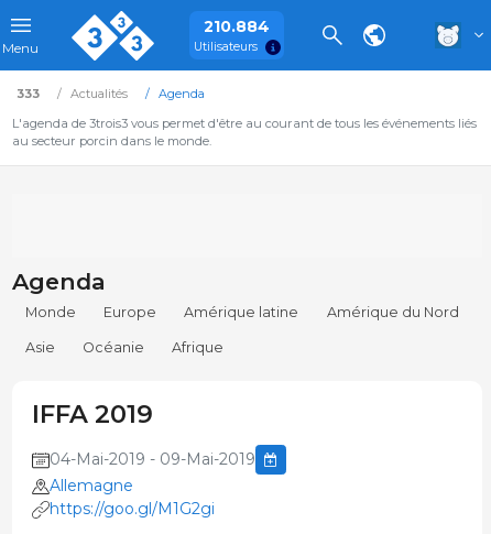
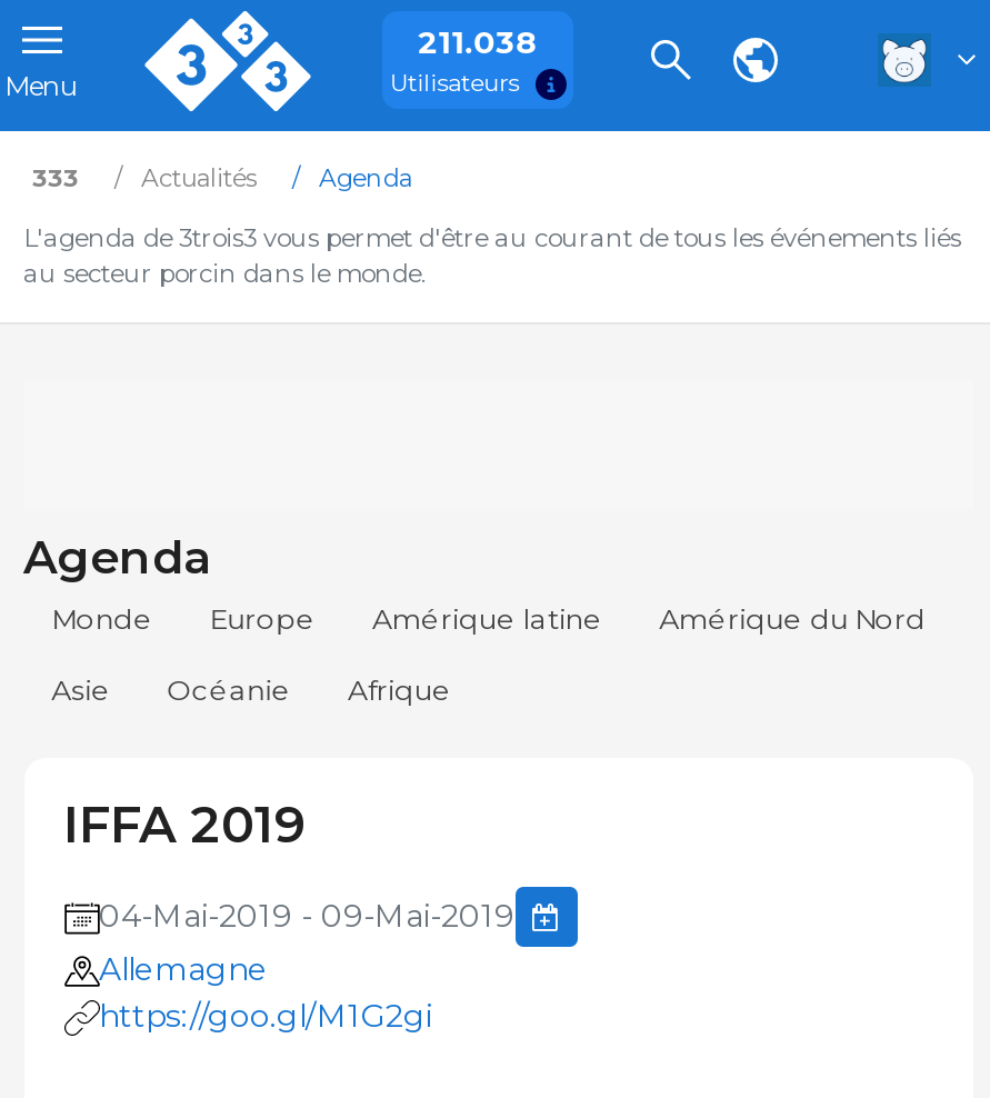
- 210.884
+ 211.038
